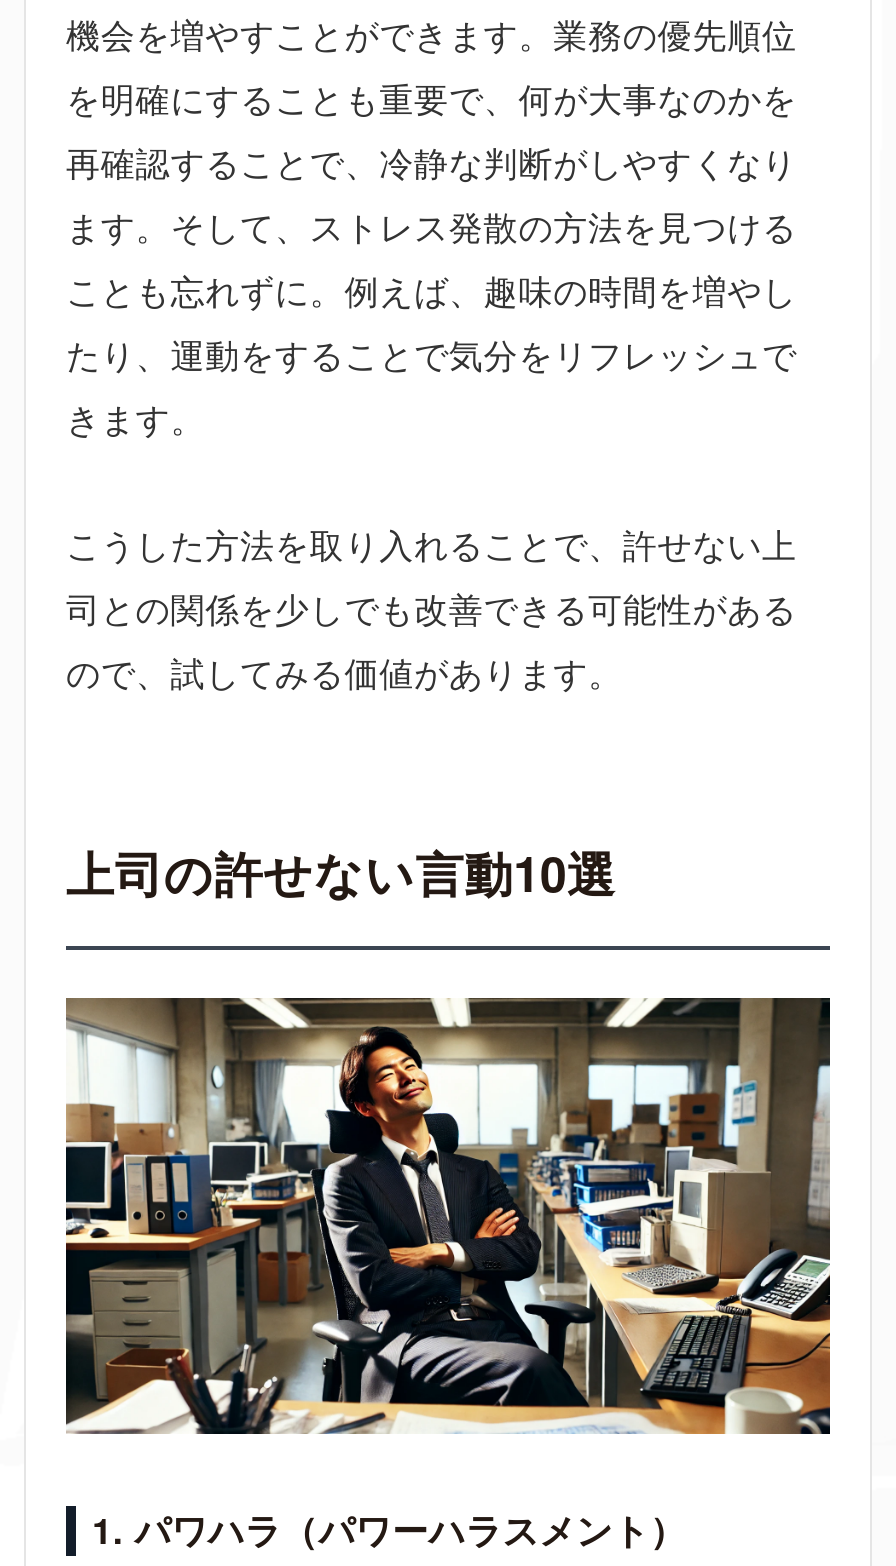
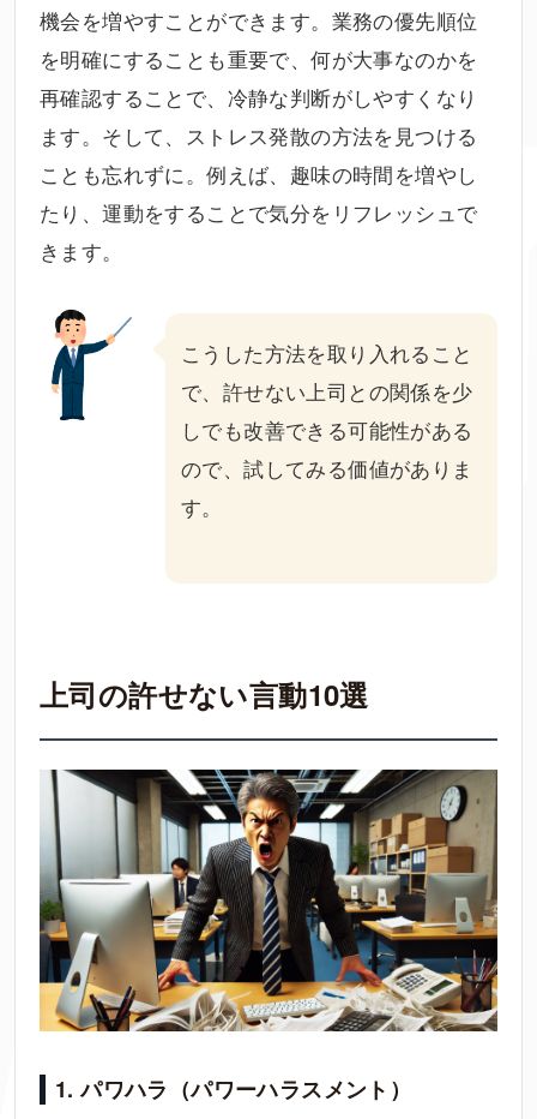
- [image]
+ [image]
